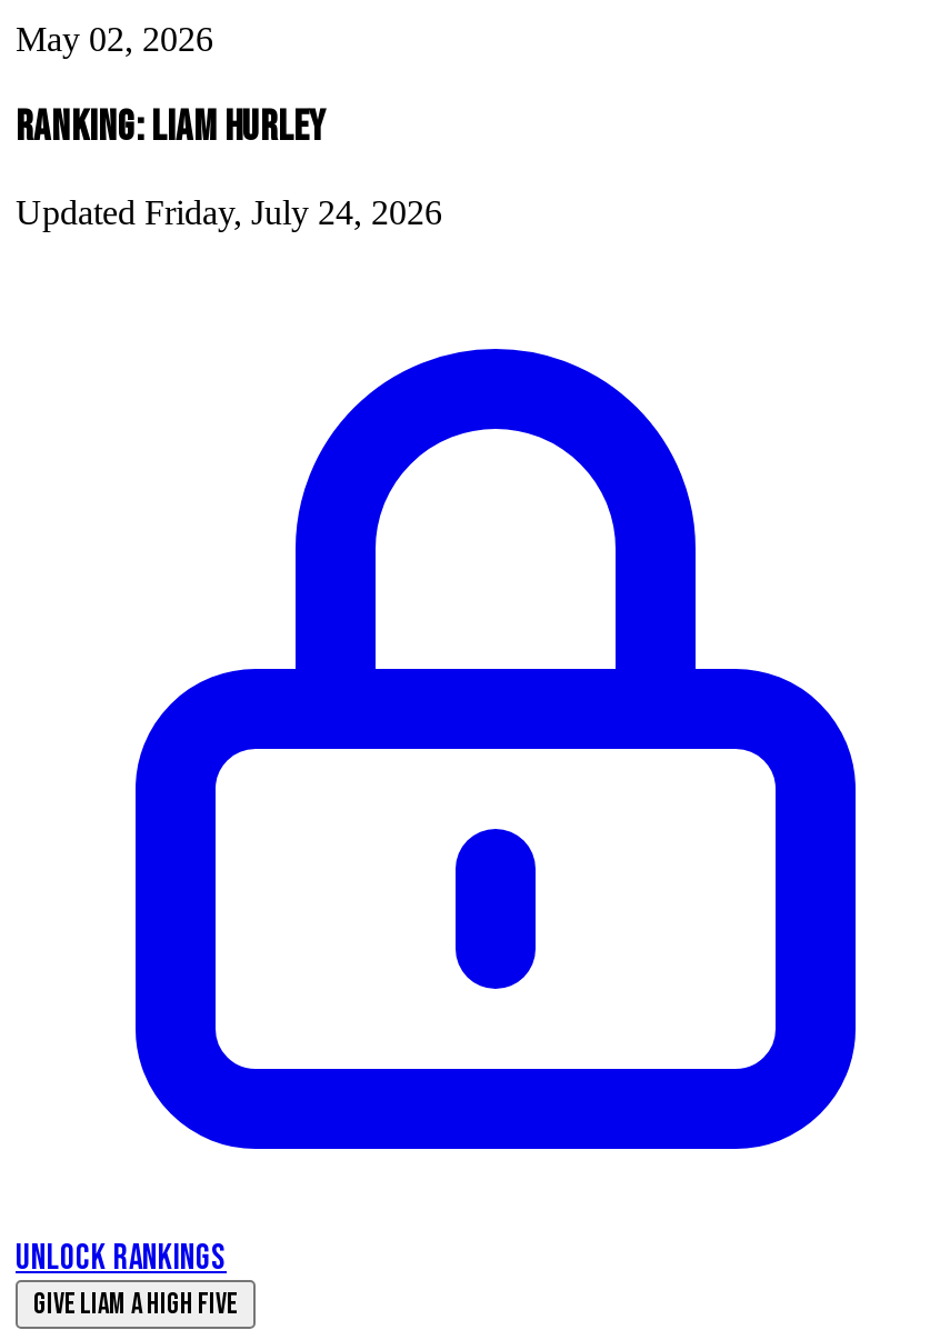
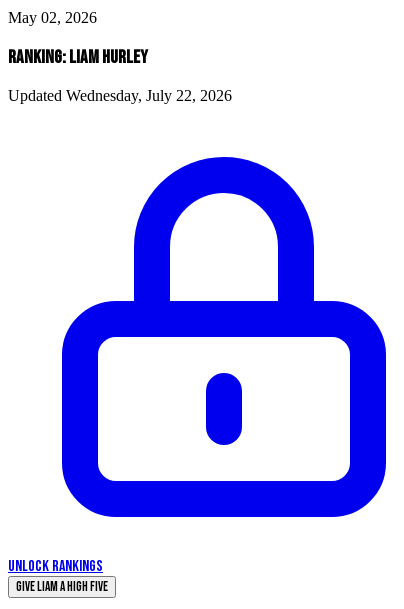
- Updated Friday, July 24, 2026
+ Updated Wednesday, July 22, 2026
